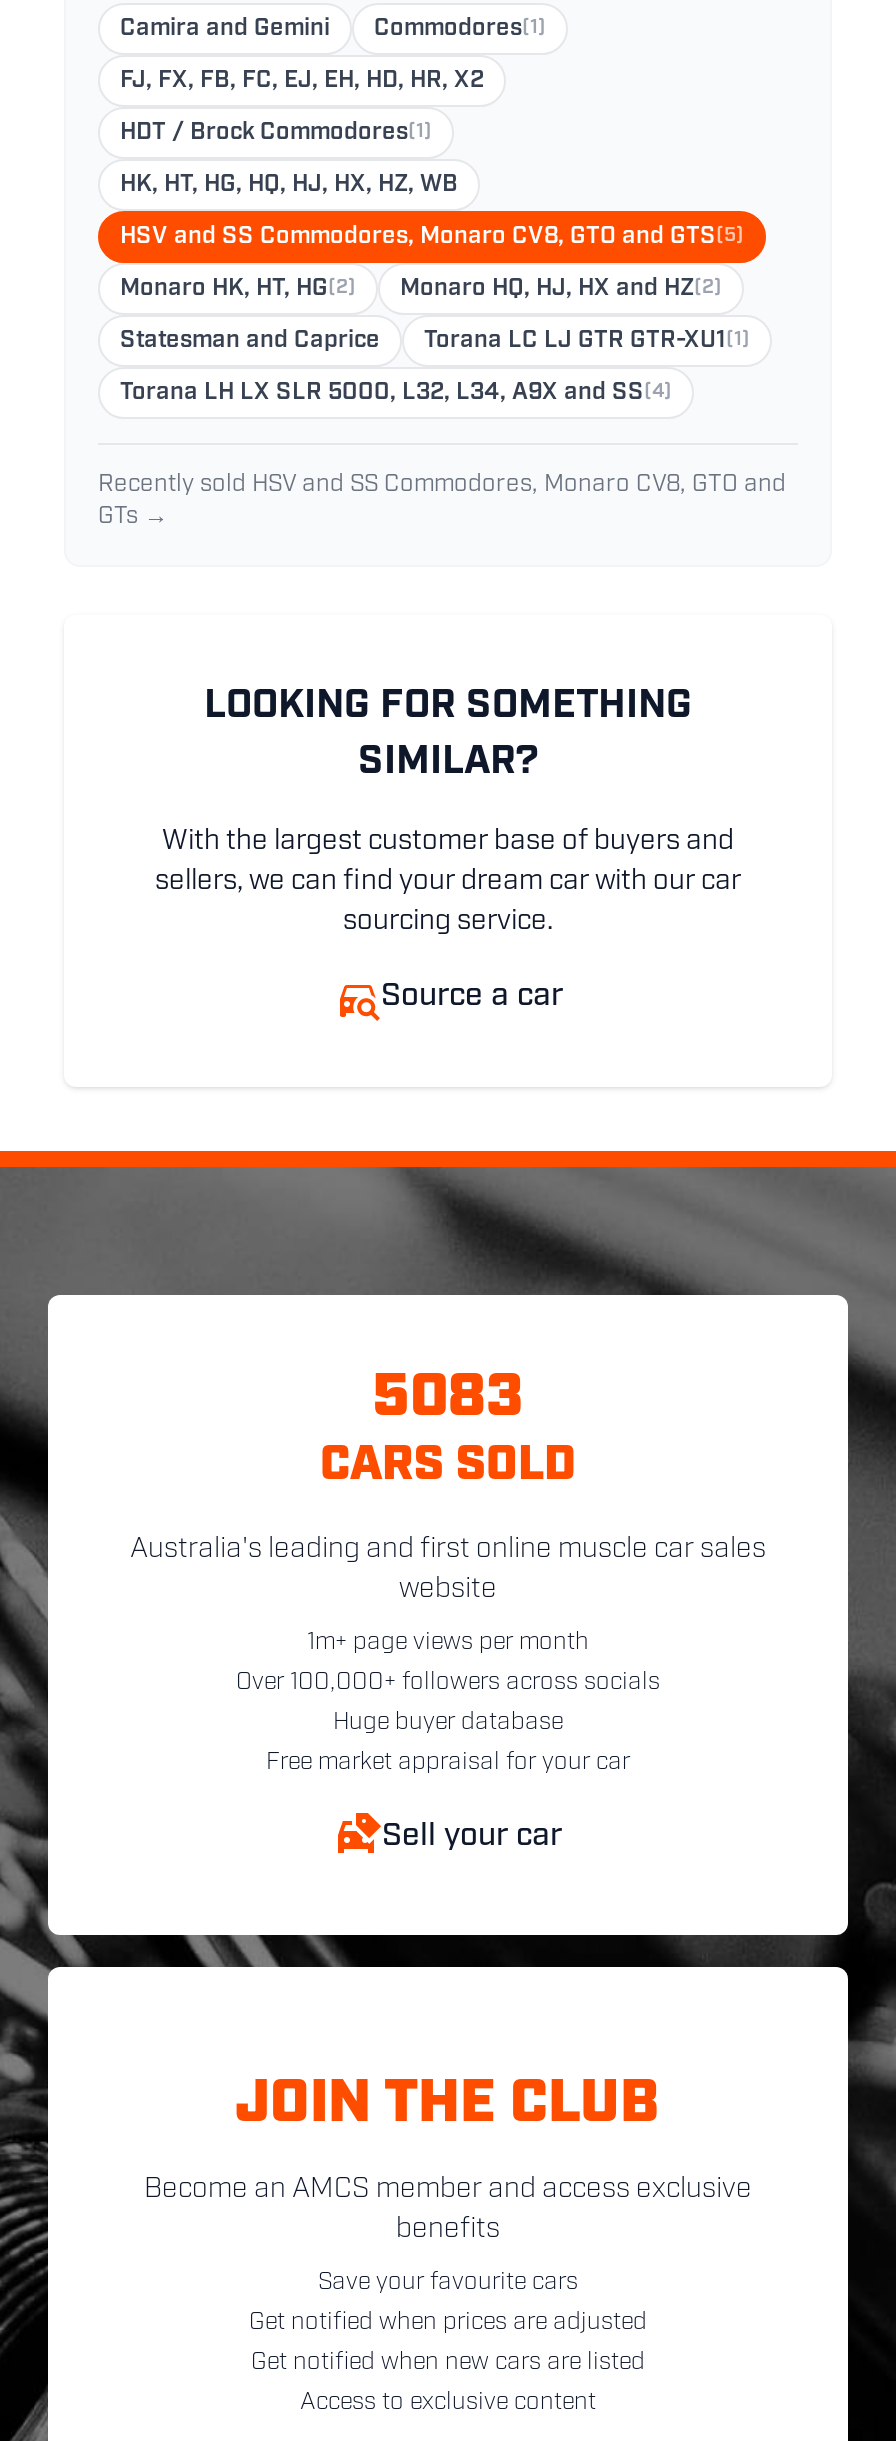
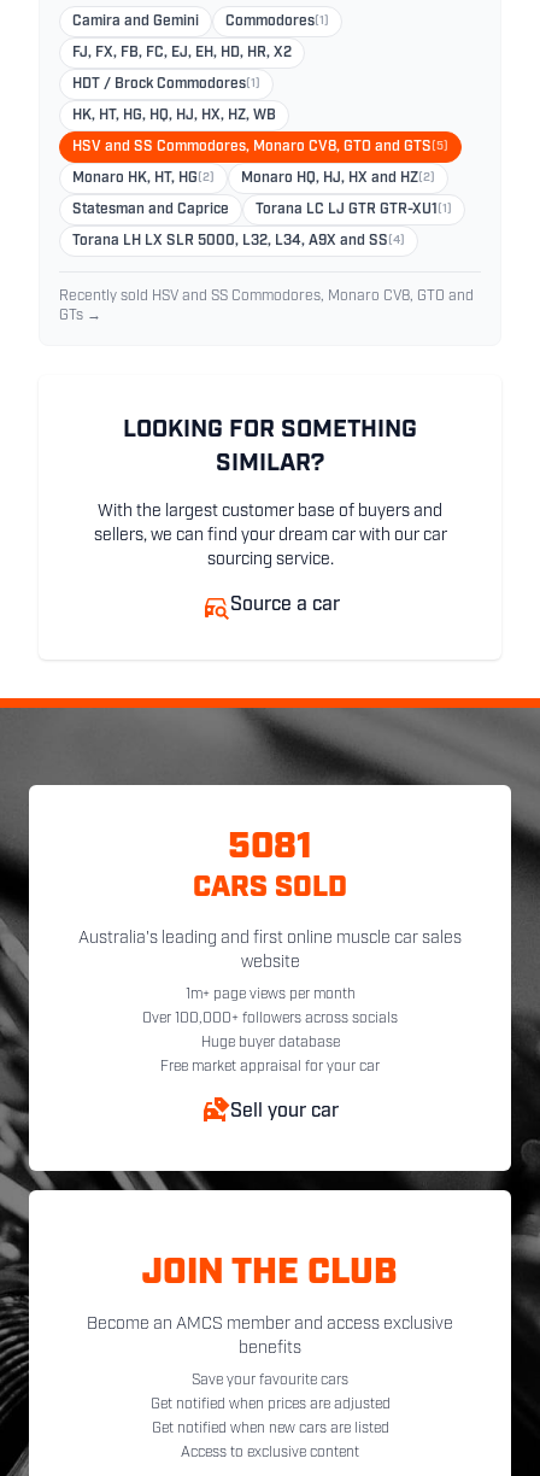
- 5083
+ 5081
